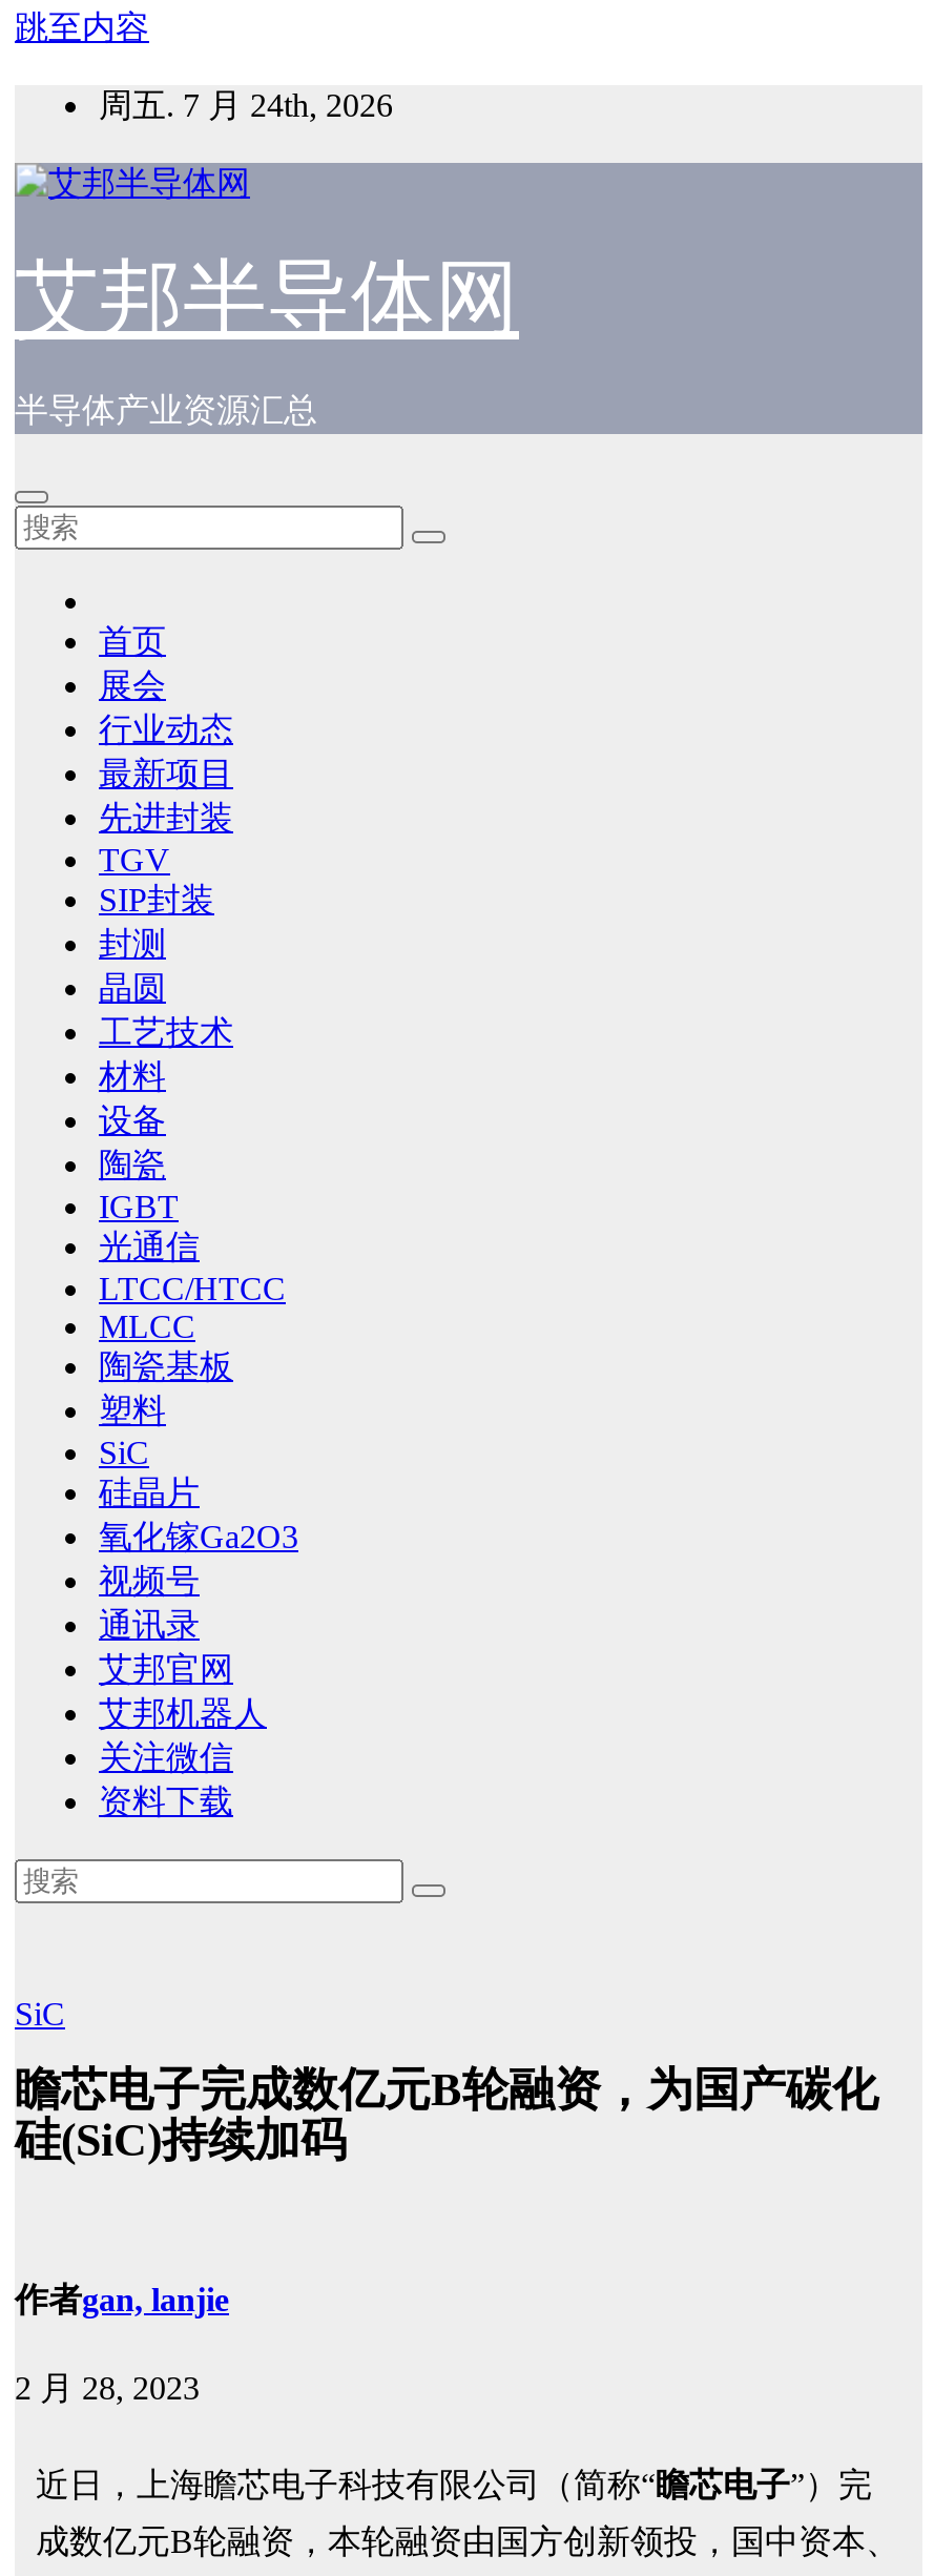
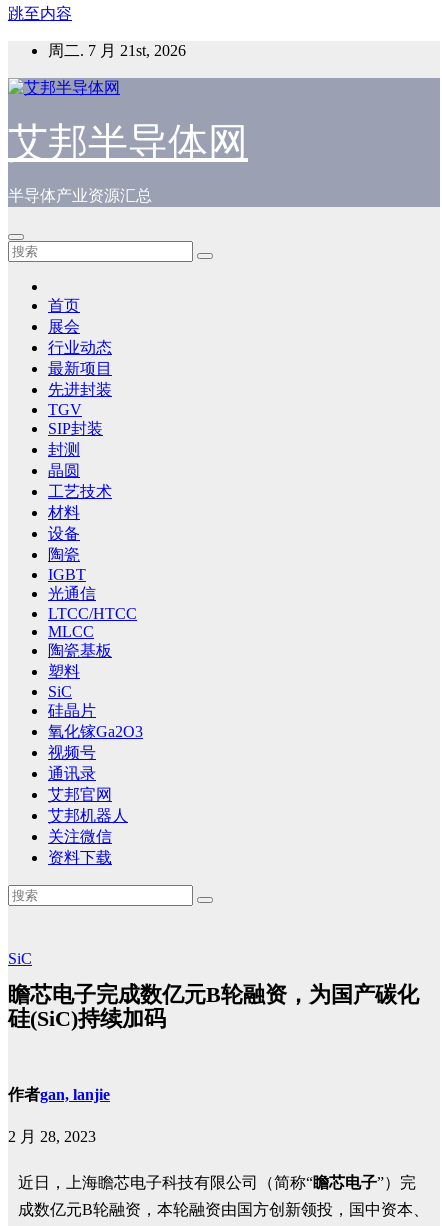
- 周五. 7 月 24th, 2026
+ 周二. 7 月 21st, 2026
